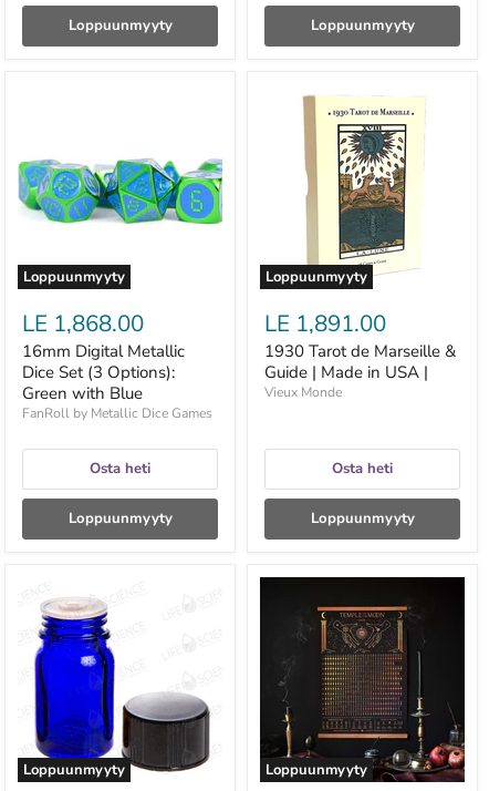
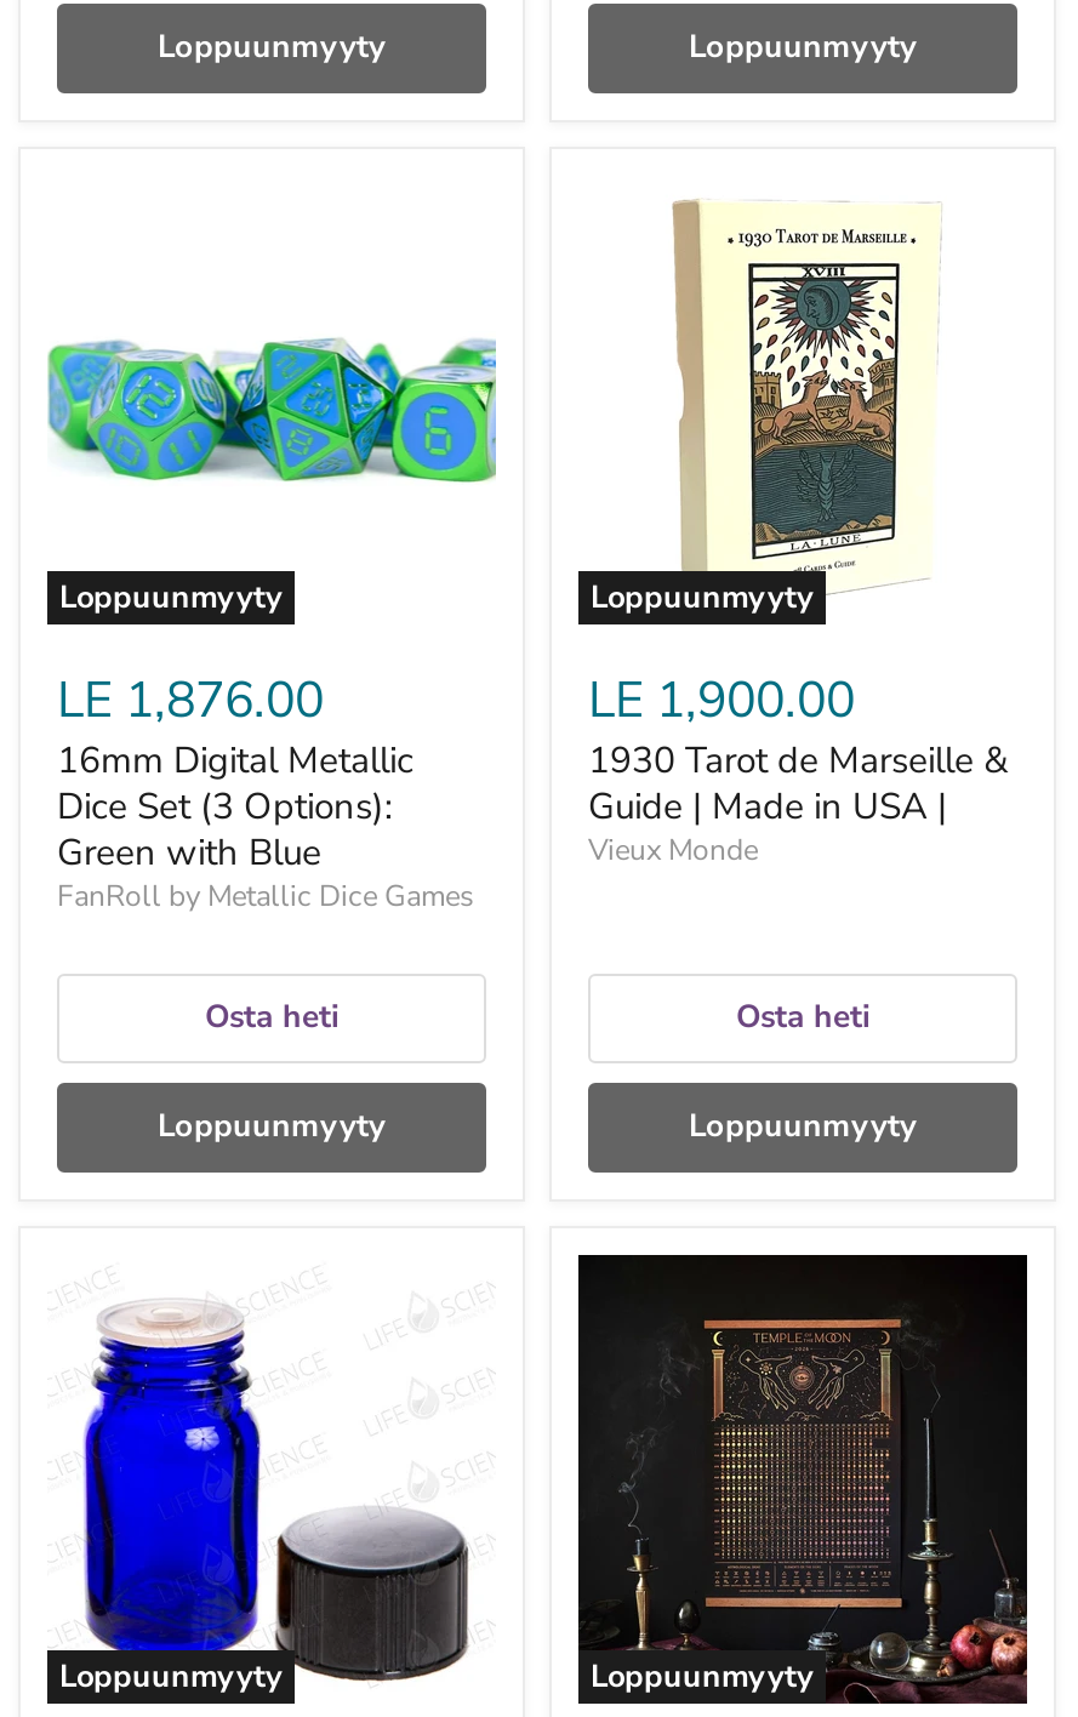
- LE 1,868.00
+ LE 1,876.00

- LE 1,891.00
+ LE 1,900.00
